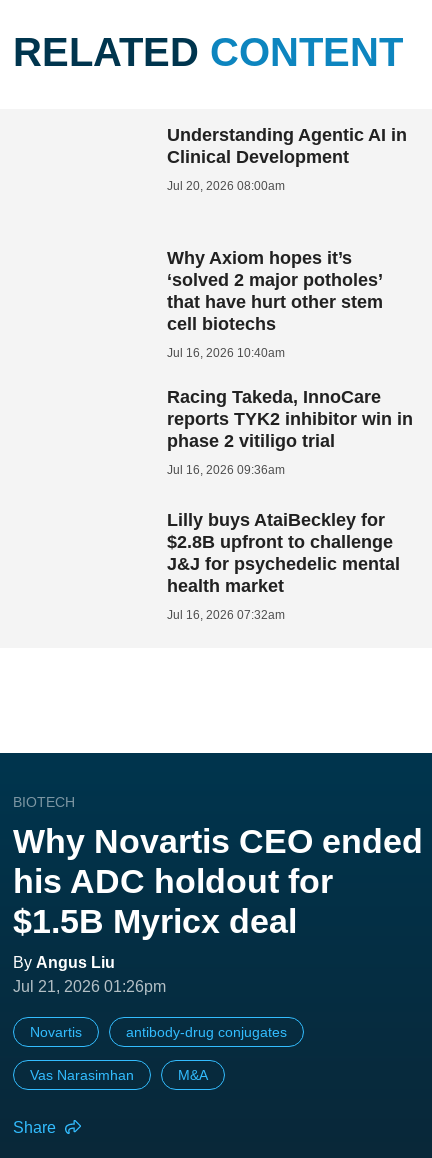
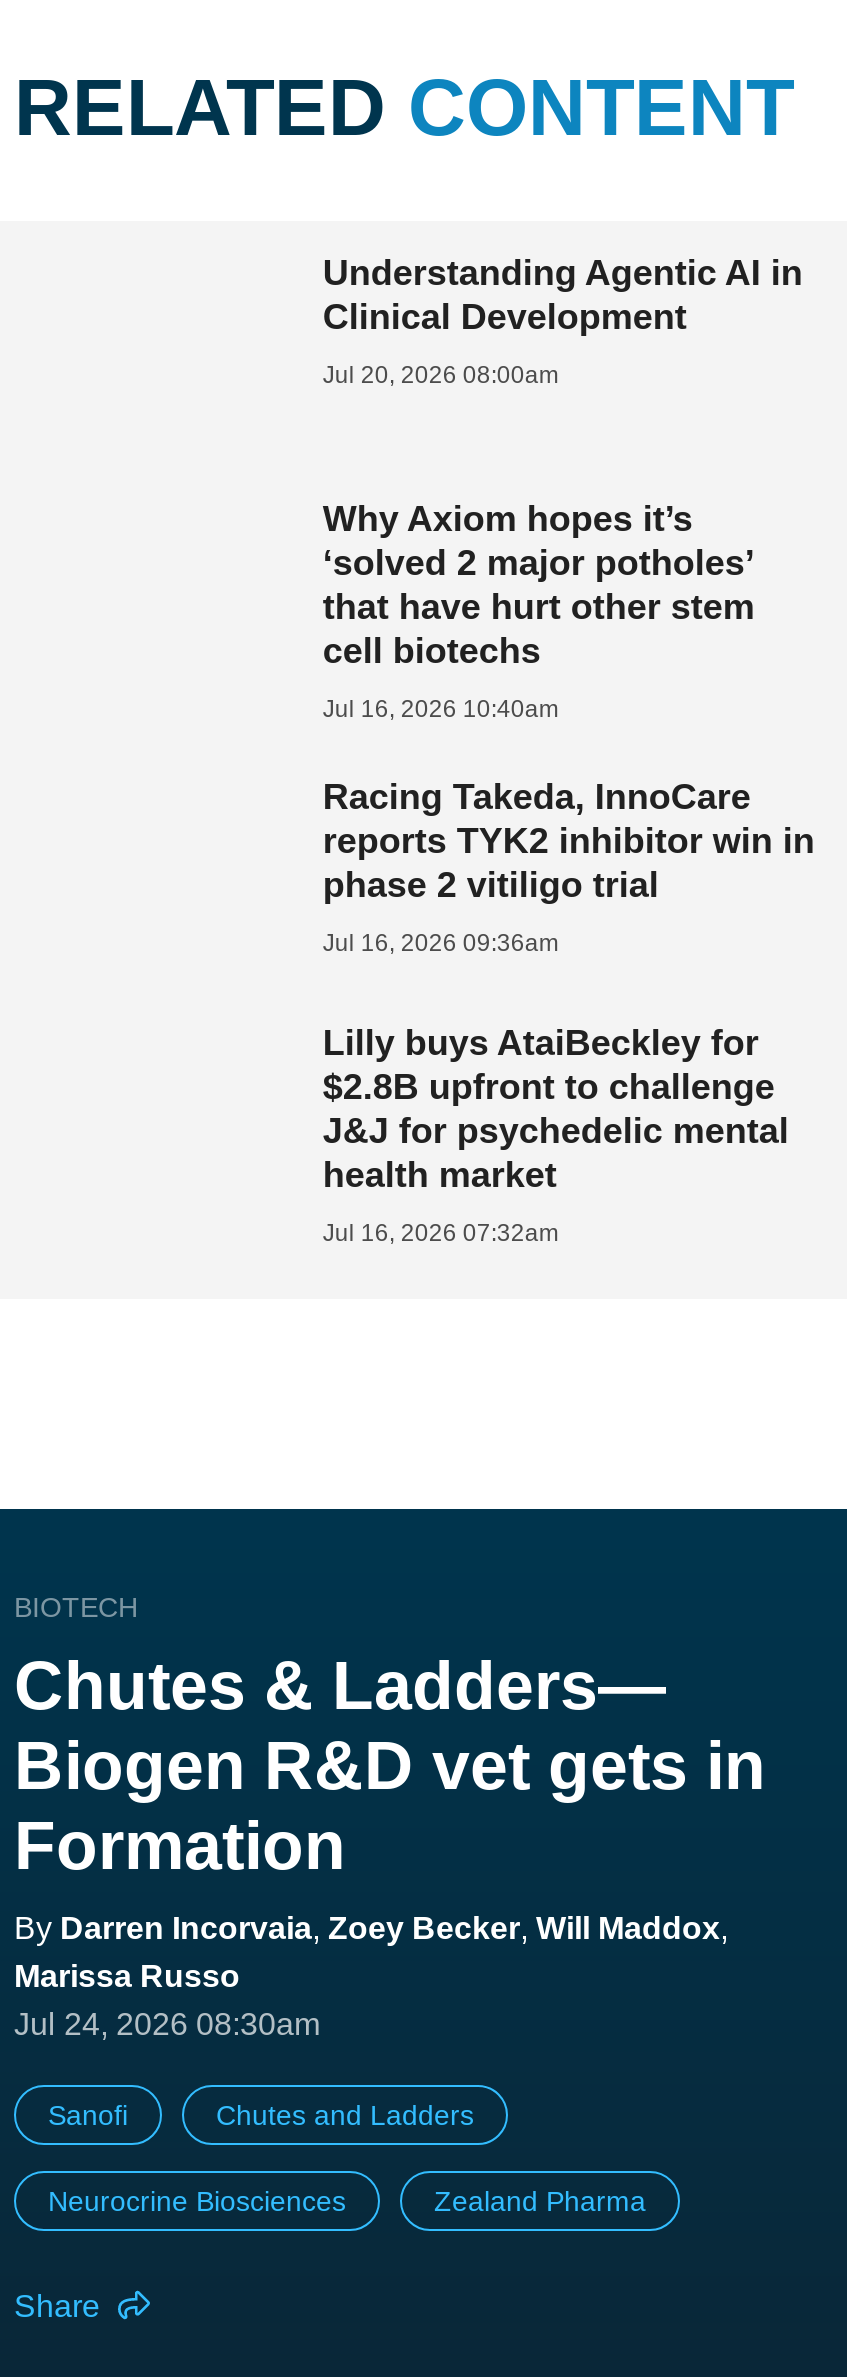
- Why Novartis CEO ended
- his ADC holdout for
- $1.5B Myricx deal
- By Angus Liu
- Jul 21, 2026 01:26pm
+ Chutes & Ladders—
+ Biogen R&D vet gets in
+ Formation
+ By Darren Incorvaia, Zoey Becker, Will Maddox,
+ Marissa Russo
+ Jul 24, 2026 08:30am

- Novartis
- antibody-drug conjugates
+ Sanofi
+ Chutes and Ladders

- Vas Narasimhan
- M&A
+ Neurocrine Biosciences
+ Zealand Pharma
